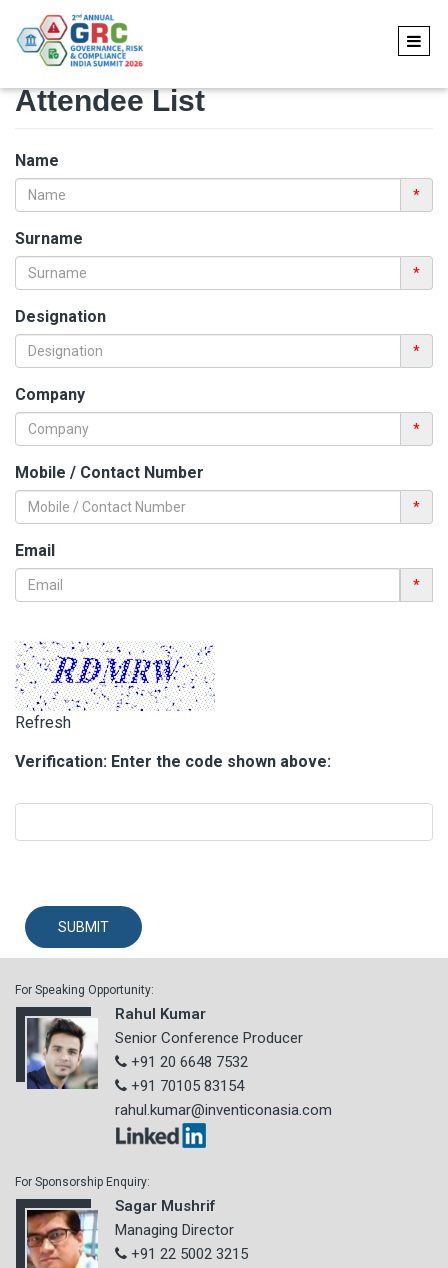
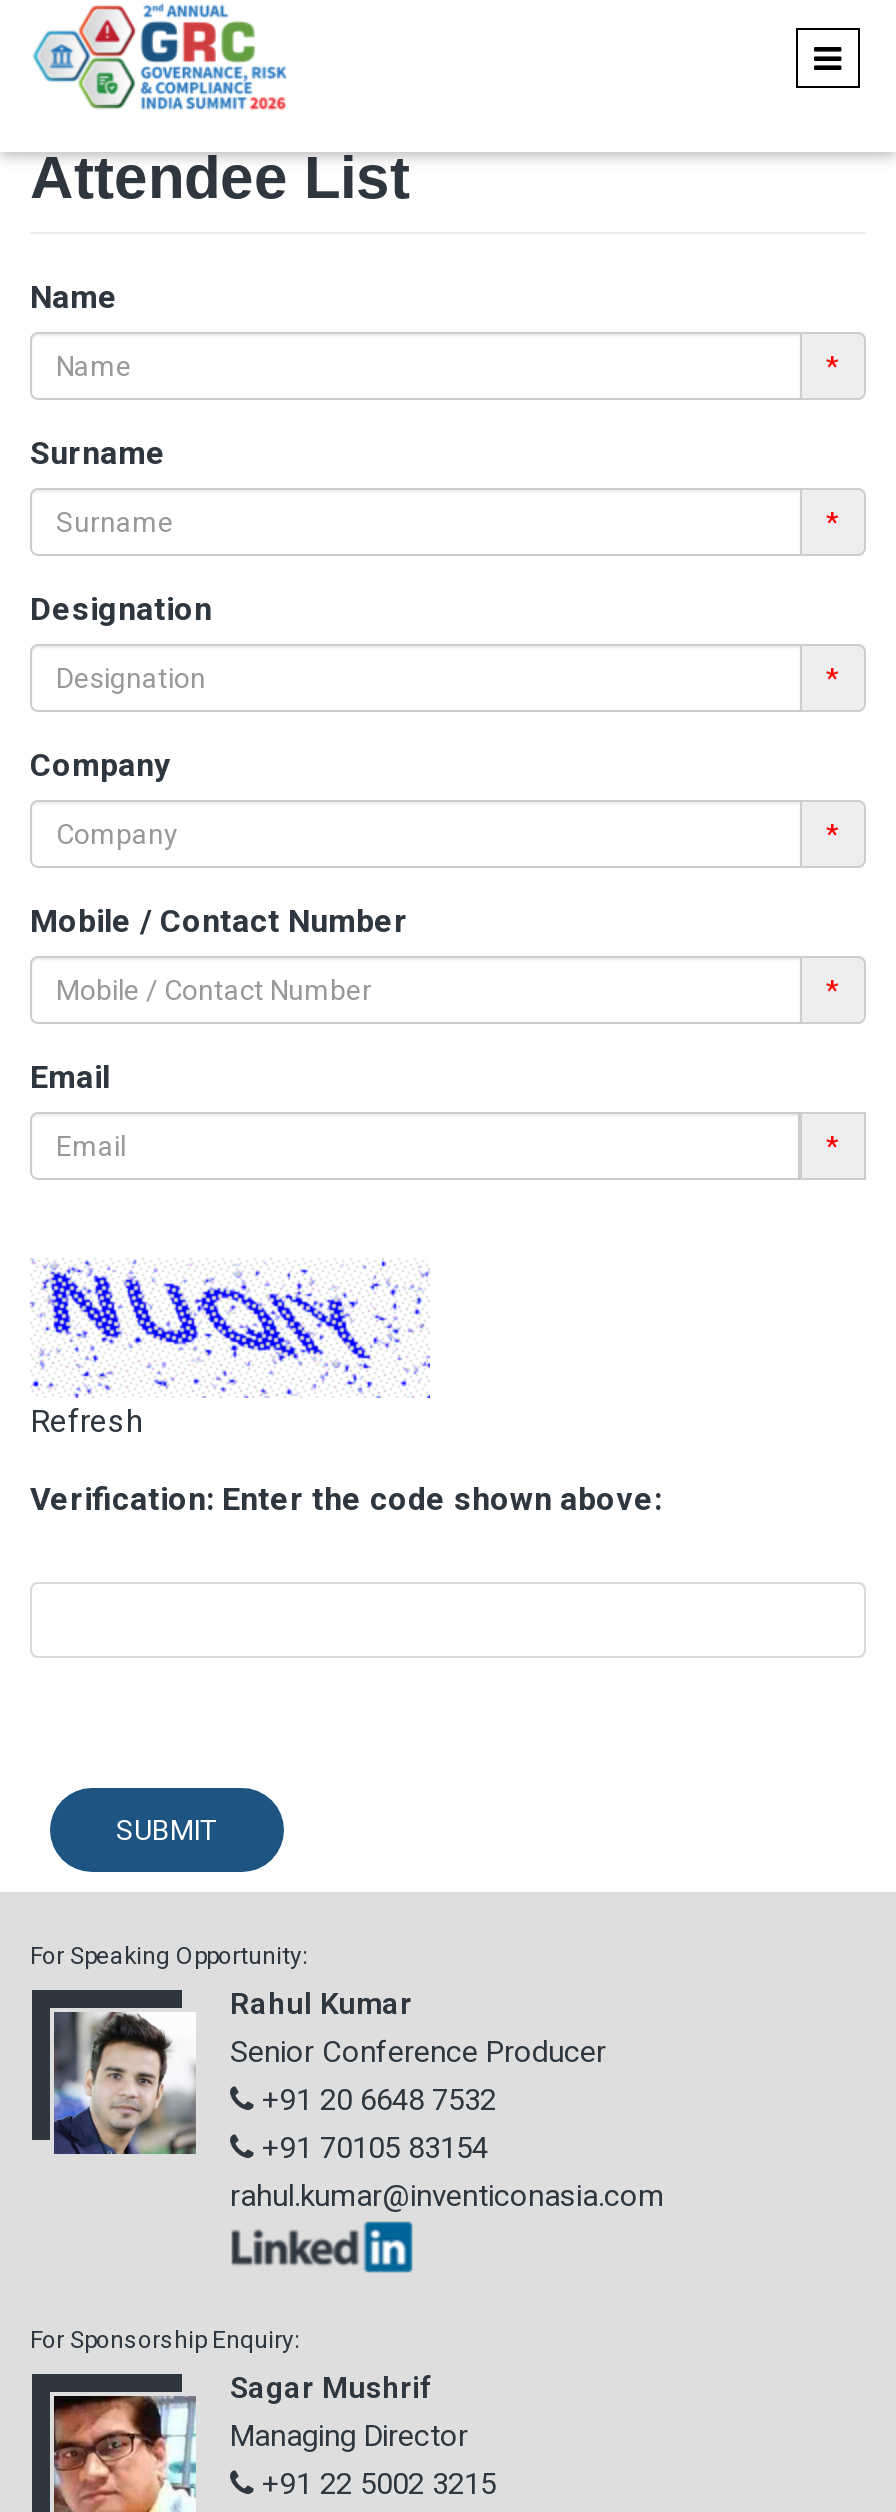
- [image]
+ [image]
